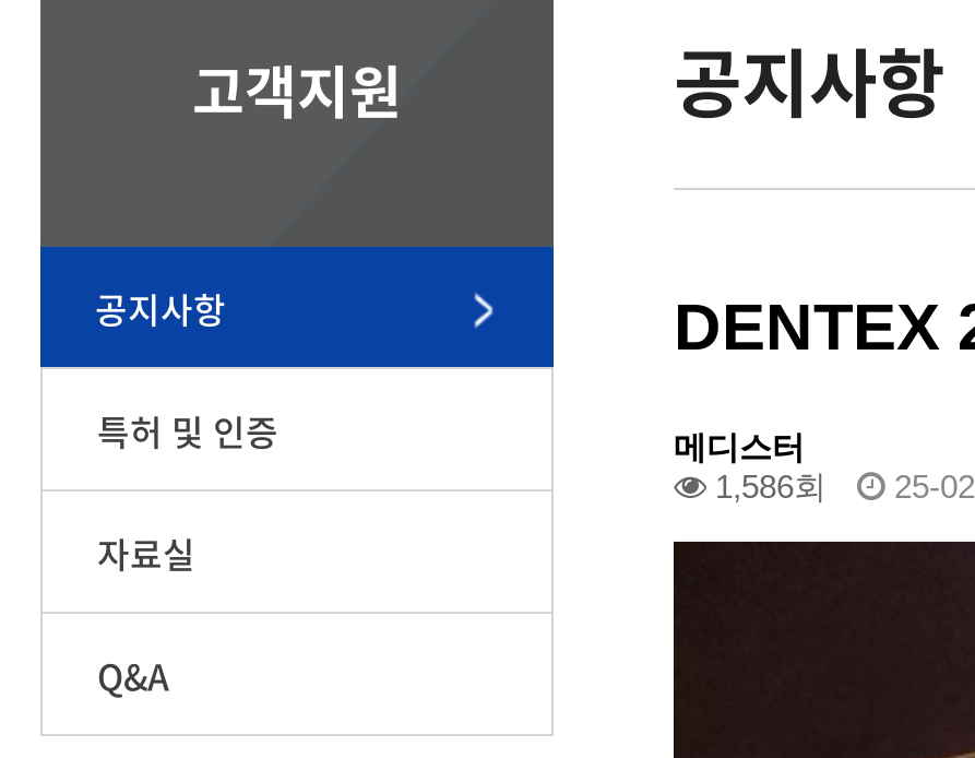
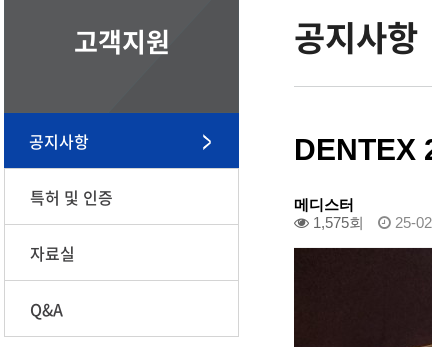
- 1,586회
+ 1,575회
